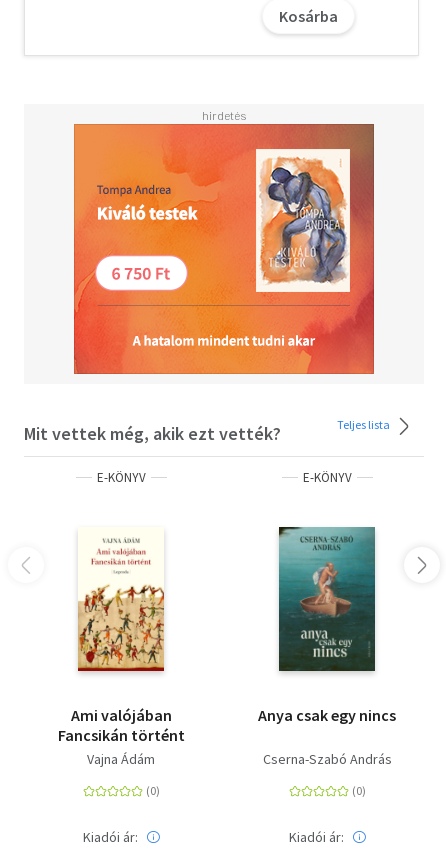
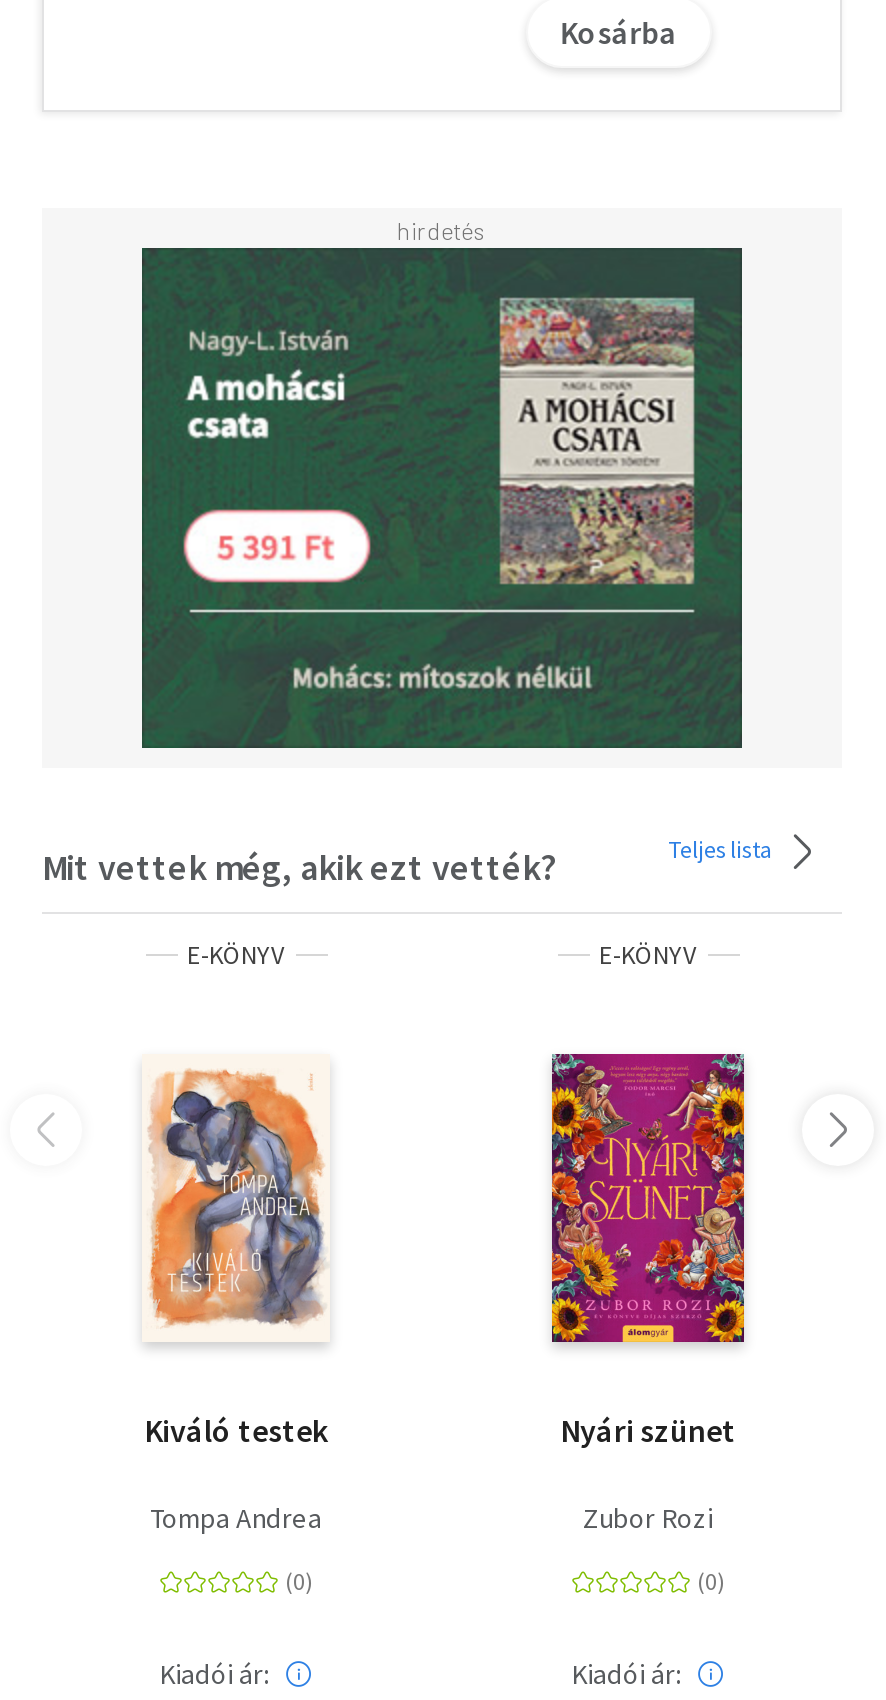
- [image]
+ [image]

- [image]
- Anya csak egy nincs
+ [image]
+ Nyári szünet

- [image]
- Ami valójában
- Fancsikán történt
- Vajna Ádám
+ [image]
+ Kiváló testek
+ Tompa Andrea

- Cserna-Szabó András
+ Zubor Rozi
